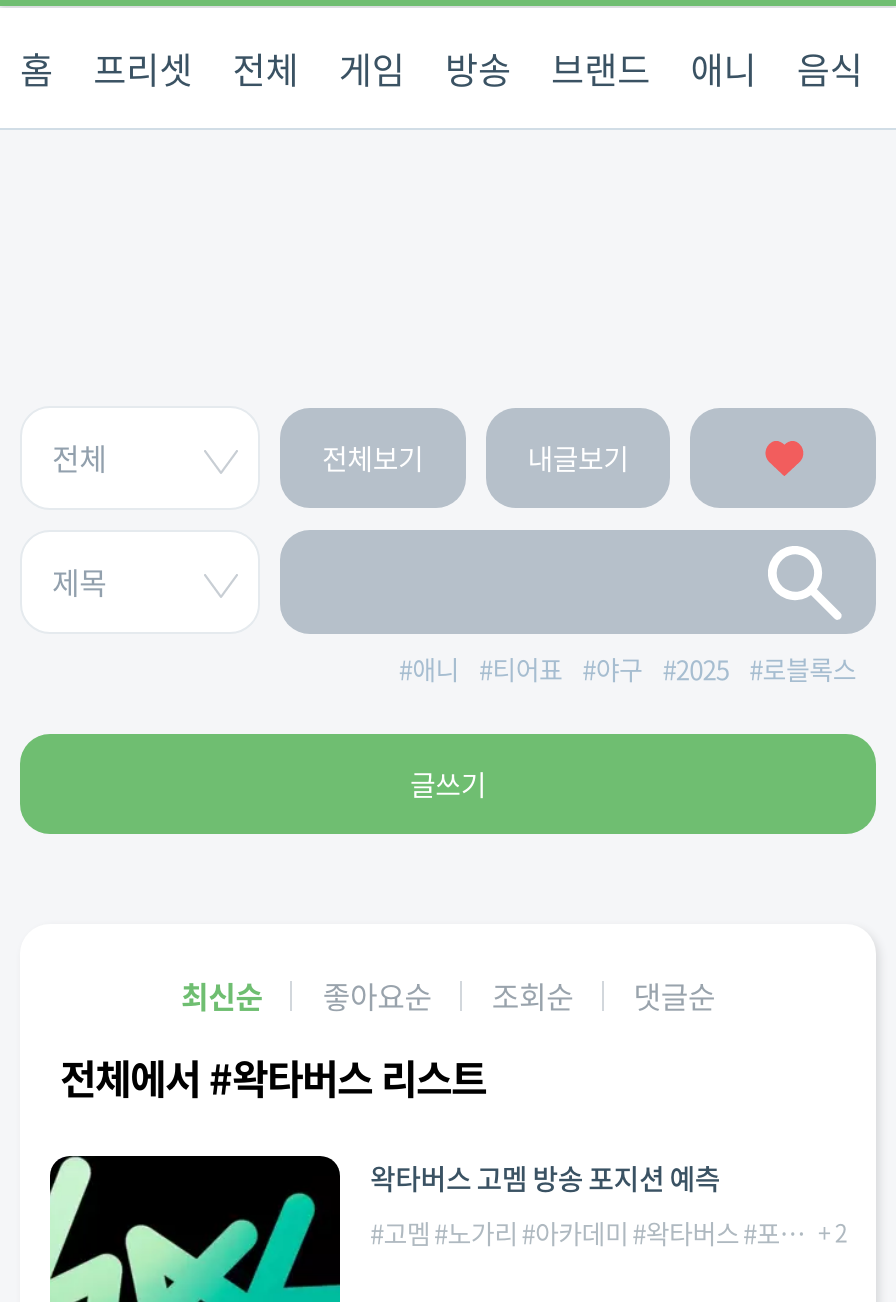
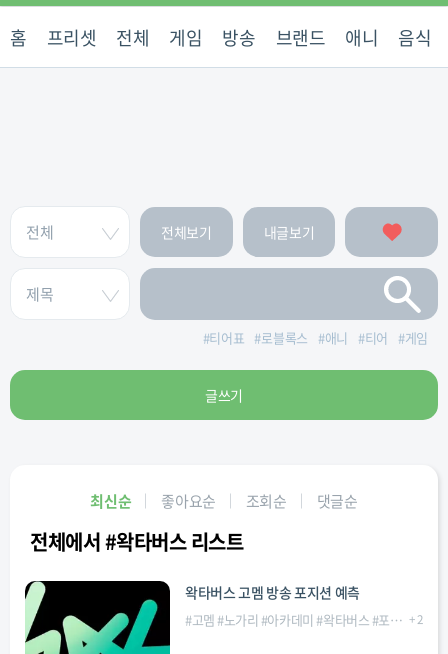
- #애니 #티어표 #야구 #2025 #로블록스
+ #티어표 #로블록스 #애니 #티어 #게임
